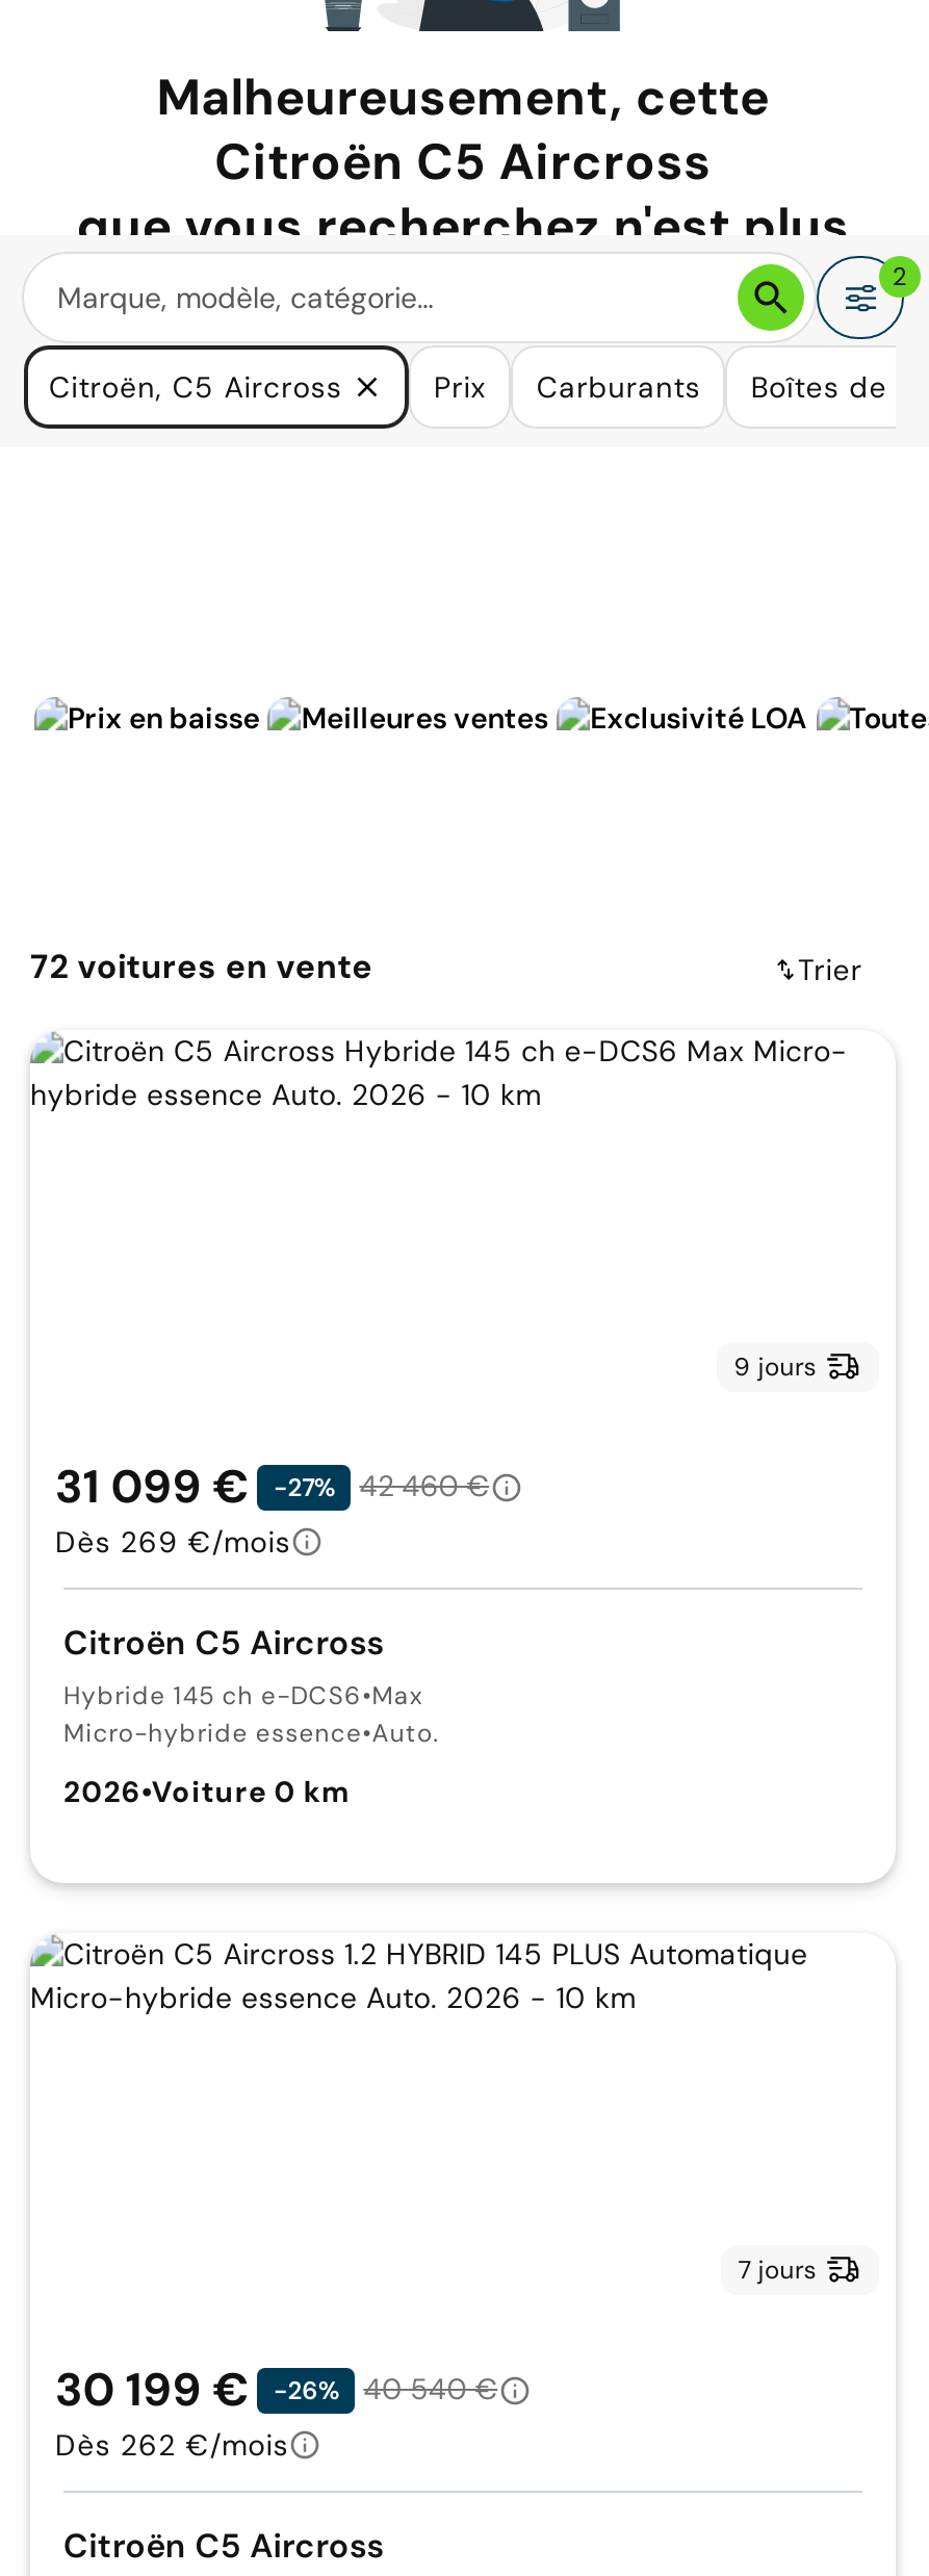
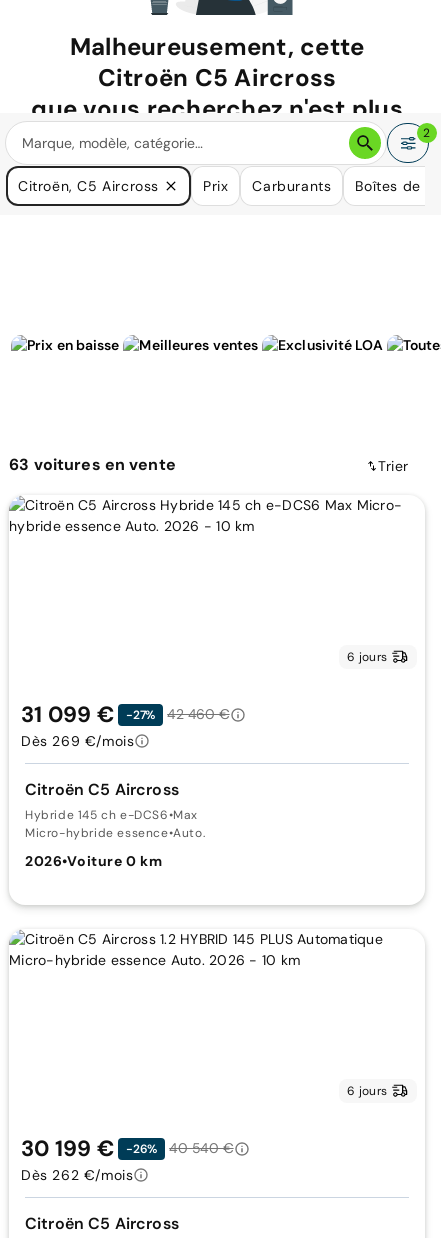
- 72 voitures en vente
+ 63 voitures en vente

- 9 jours
+ 6 jours

- 7 jours
+ 6 jours
